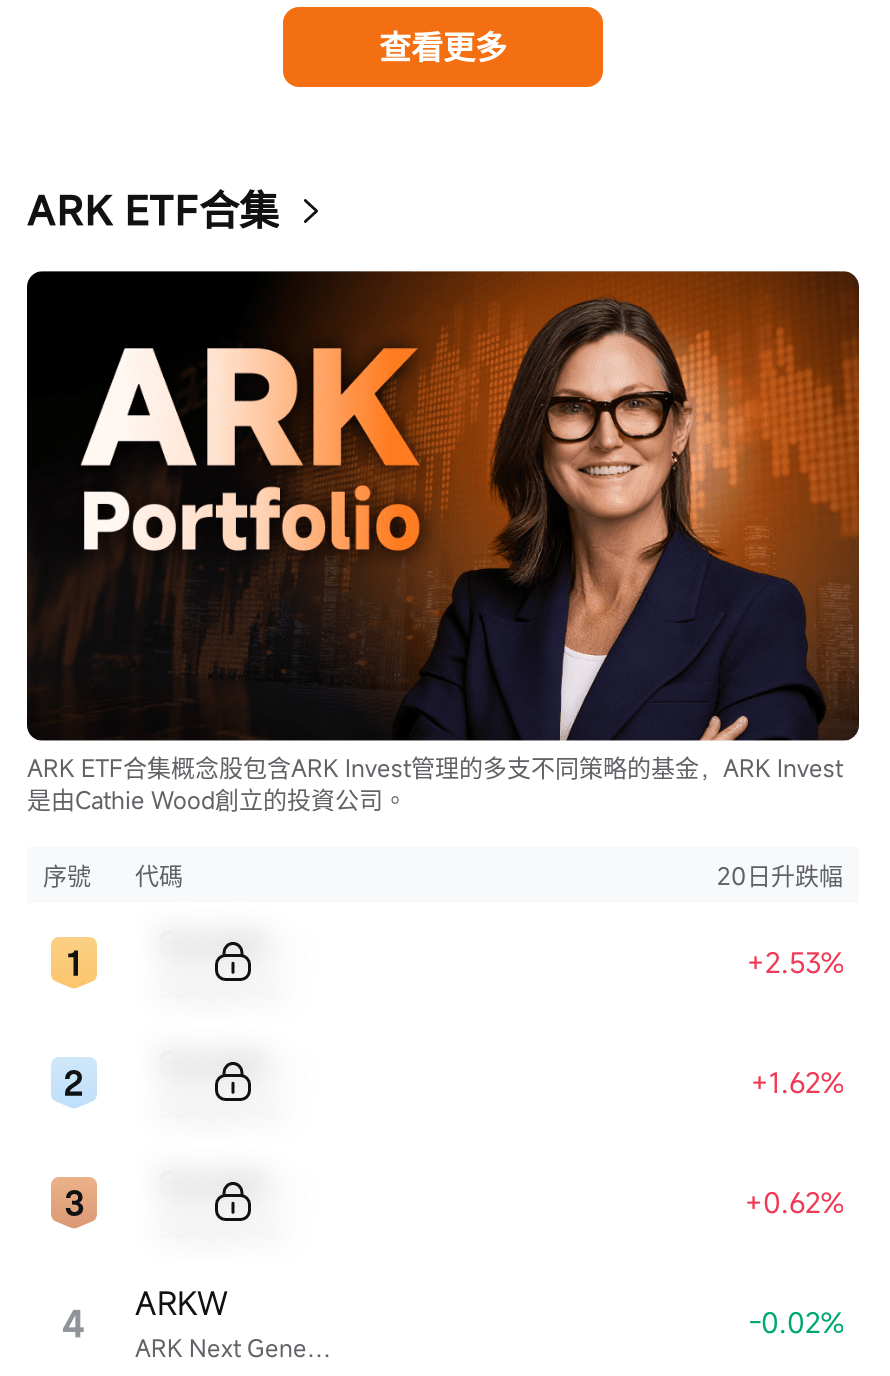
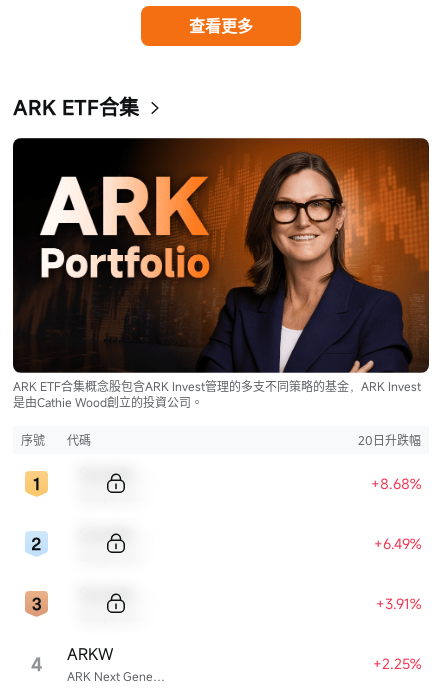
- +2.53%
+ +8.68%

- +1.62%
+ +6.49%

- +0.62%
+ +3.91%

- -0.02%
+ +2.25%
